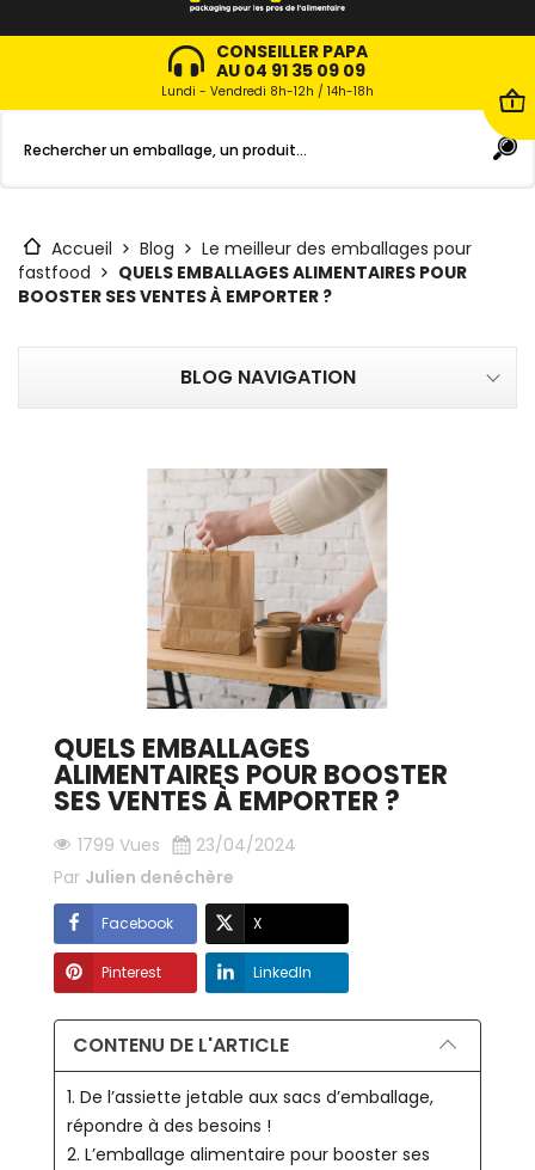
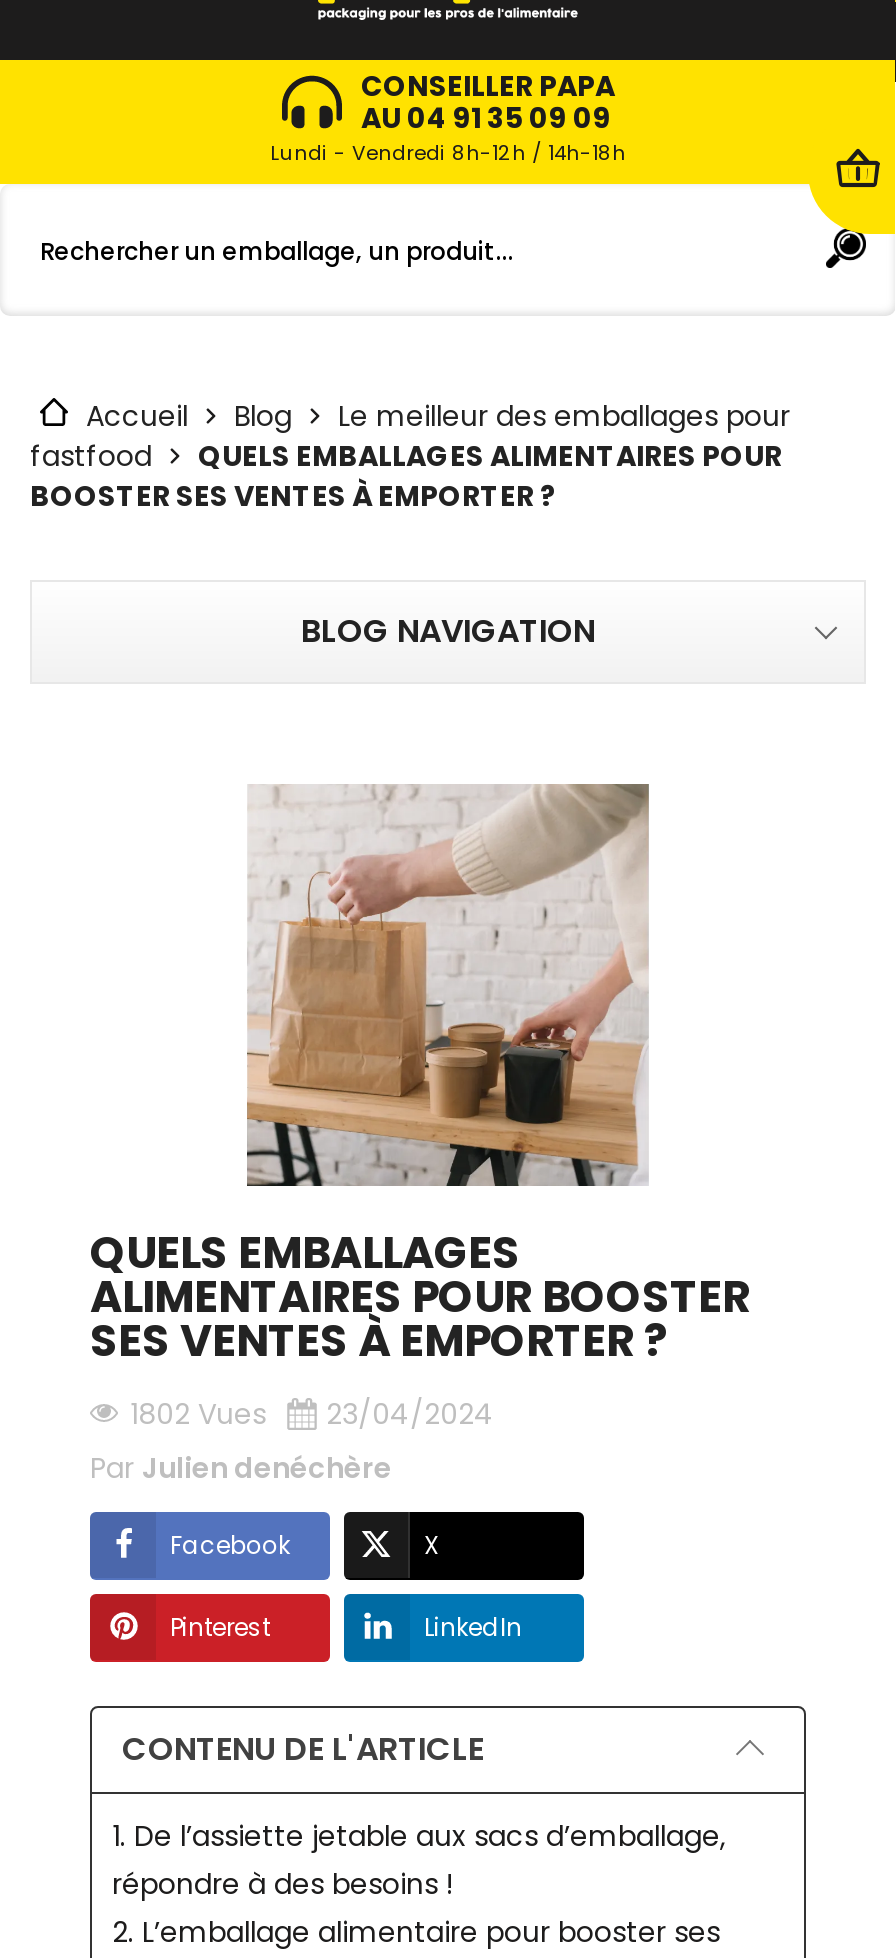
- 1799 Vues 23/04/2024
+ 1802 Vues 23/04/2024
